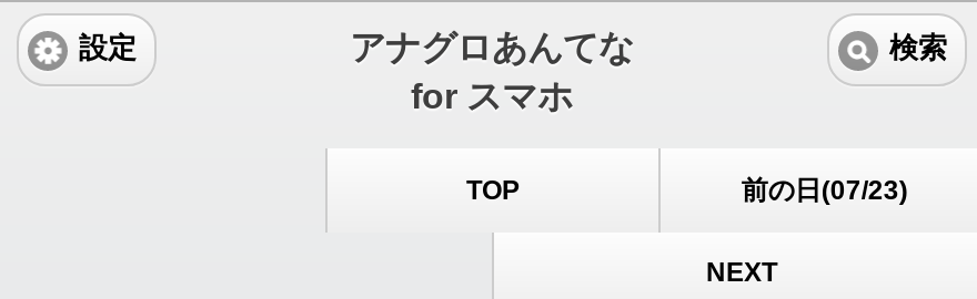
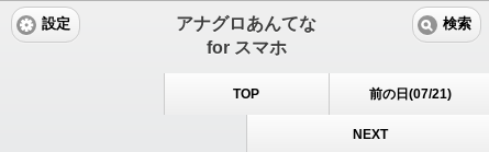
- 前の日(07/23)
+ 前の日(07/21)
